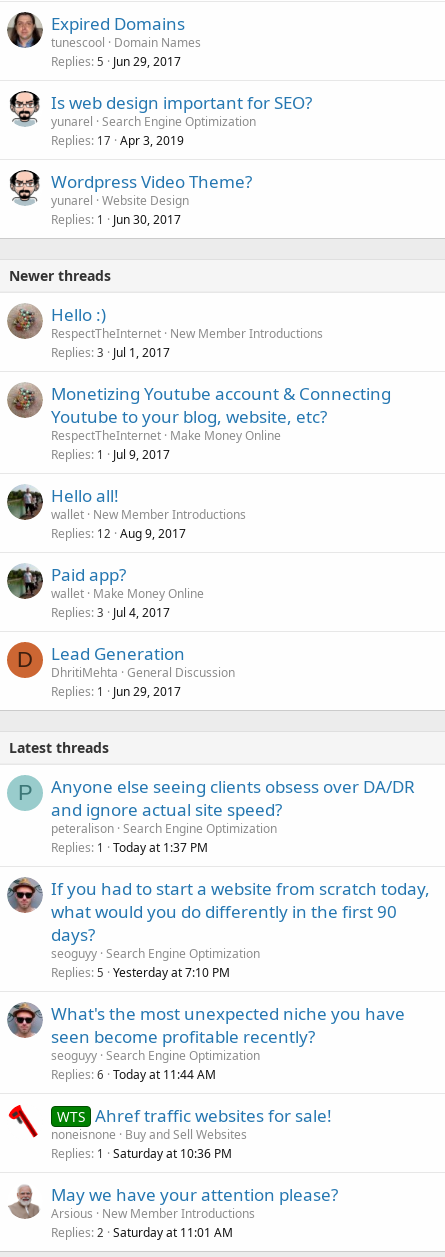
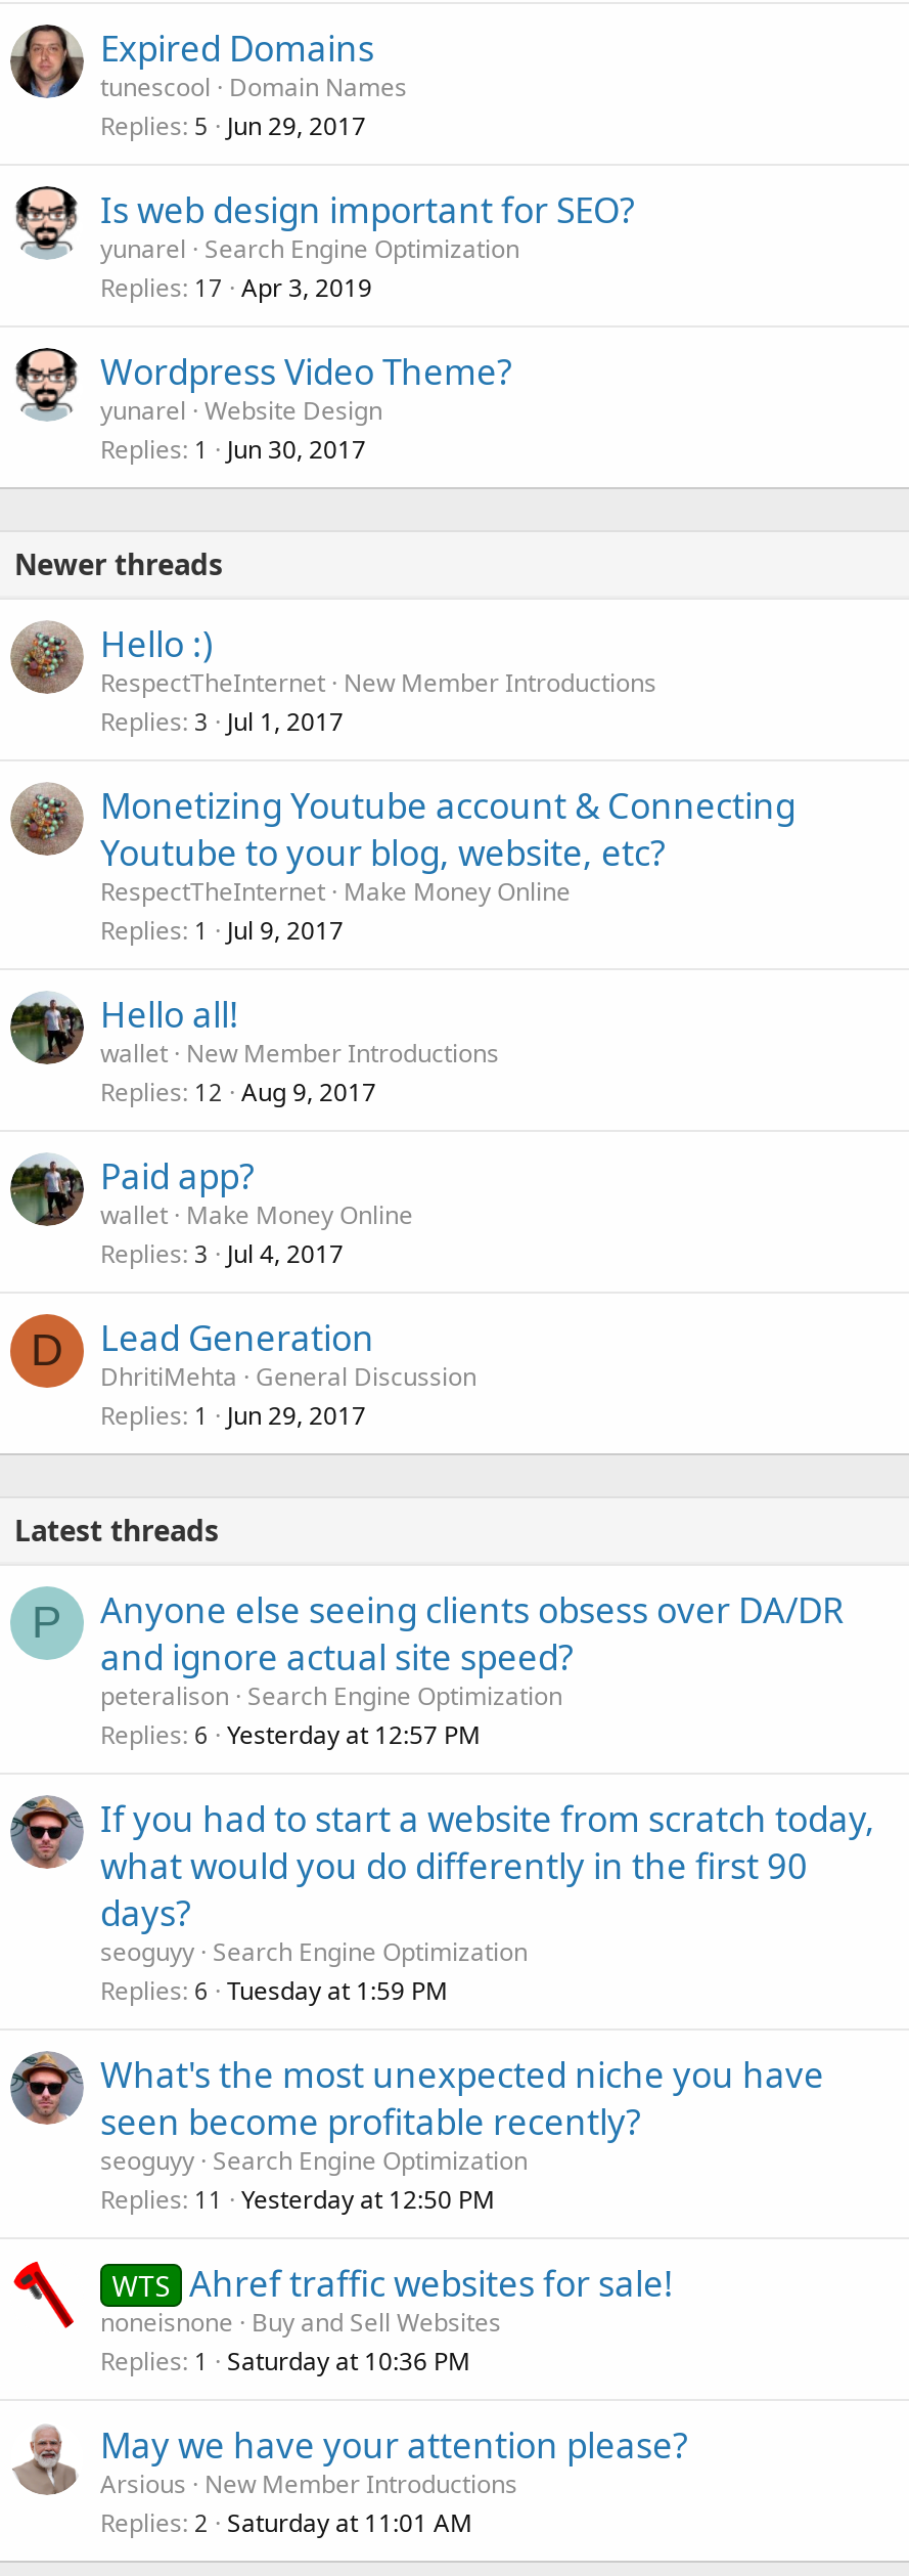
- Replies 1 Today at 1:37 PM
+ Replies 6 Yesterday at 12:57 PM

- Replies 5 Yesterday at 7:10 PM
+ Replies 6 Tuesday at 1:59 PM

- Replies 6 Today at 11:44 AM
+ Replies 11 Yesterday at 12:50 PM
